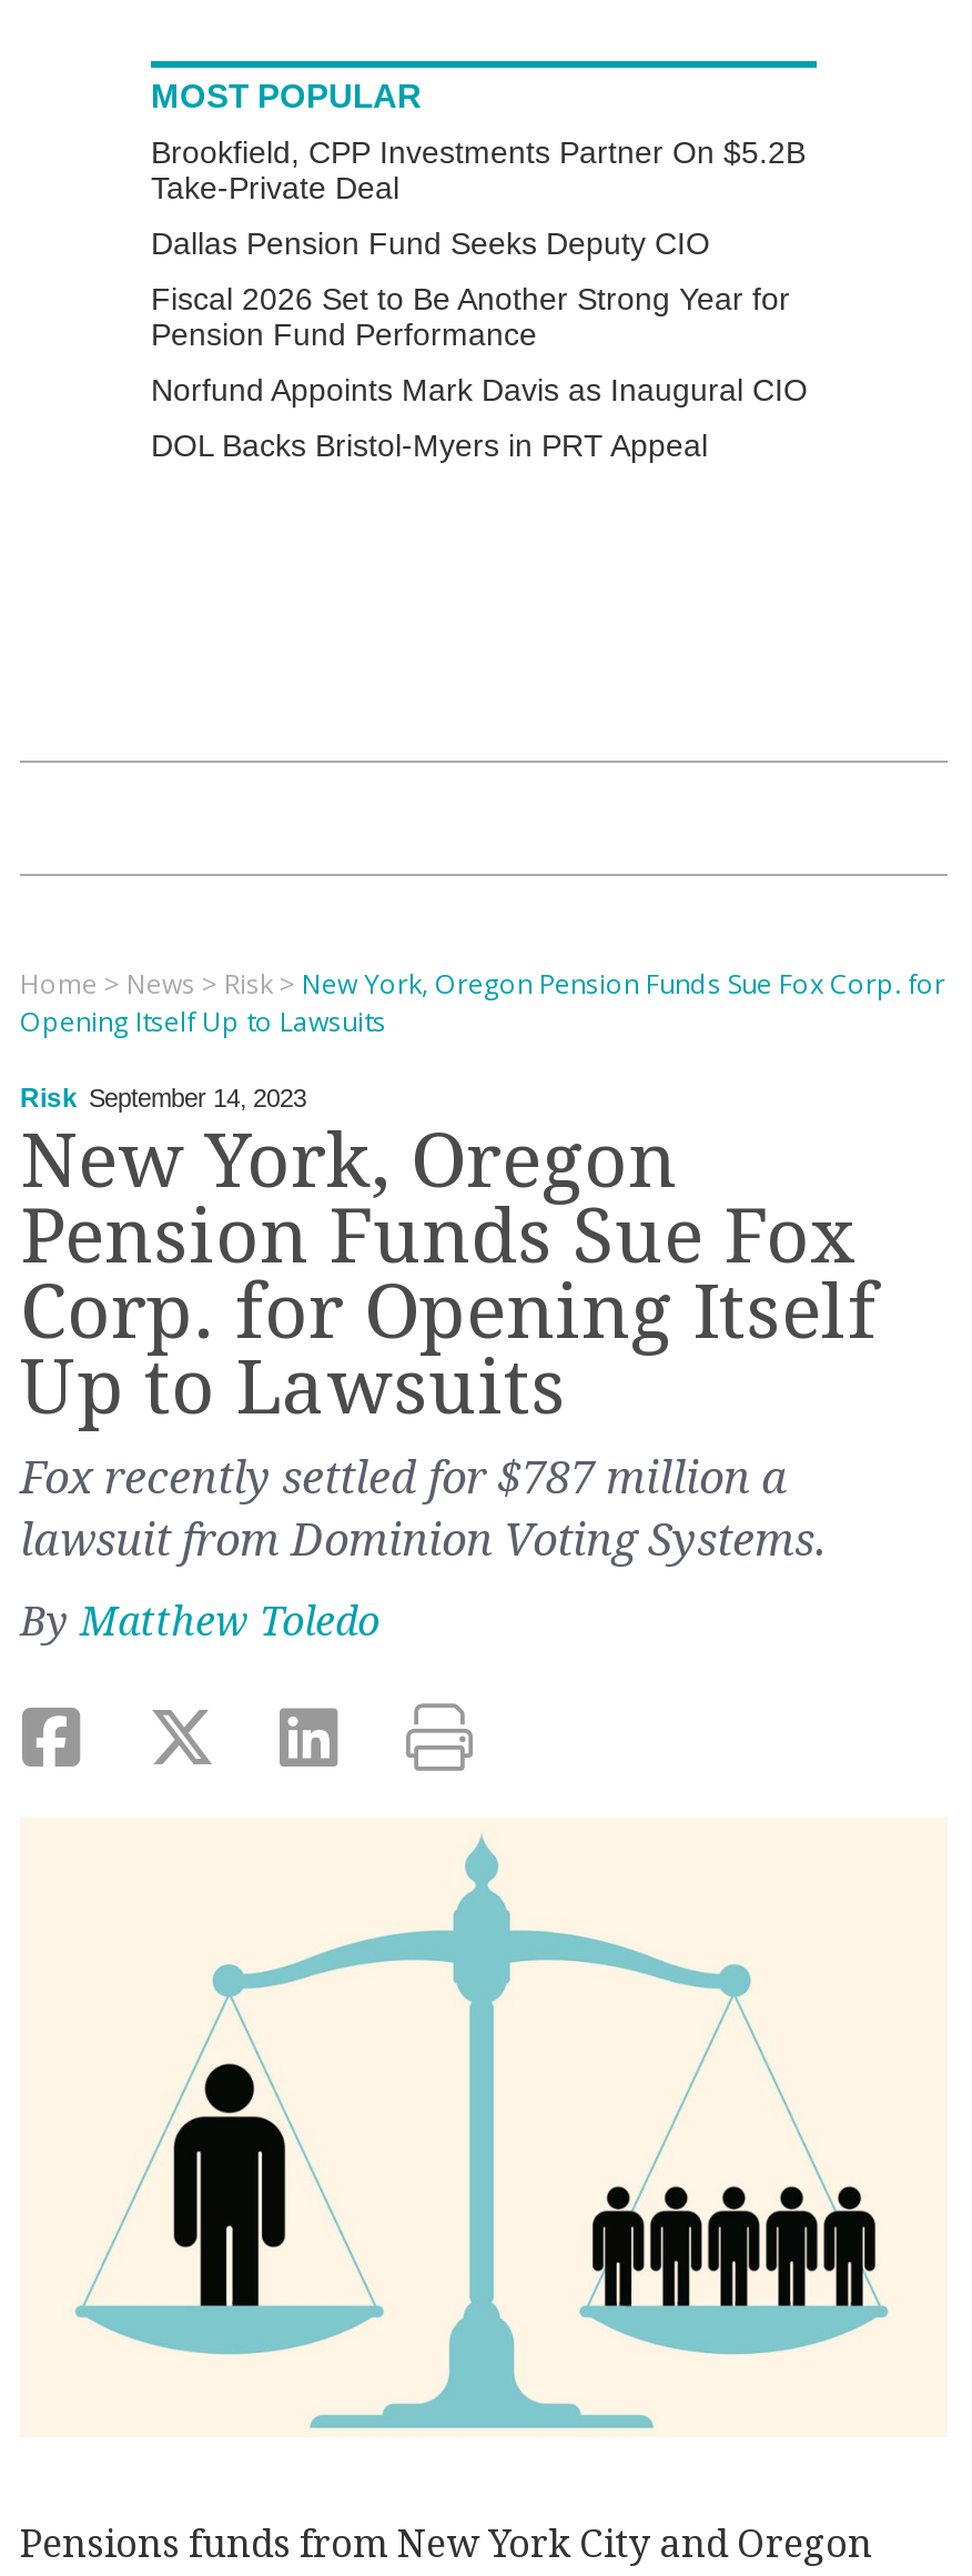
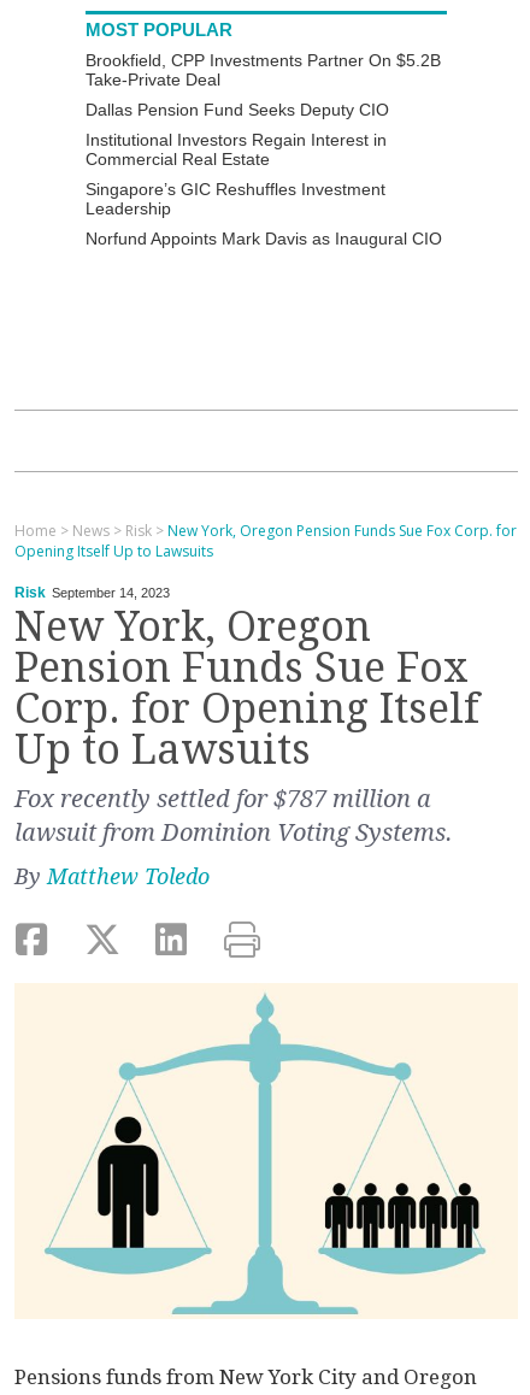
- Fiscal 2026 Set to Be Another Strong Year for
- Pension Fund Performance
+ Institutional Investors Regain Interest in
+ Commercial Real Estate
+ Singapore’s GIC Reshuffles Investment
+ Leadership

moved down: Norfund Appoints Mark Davis as Inaugural CIO

- DOL Backs Bristol-Myers in PRT Appeal
